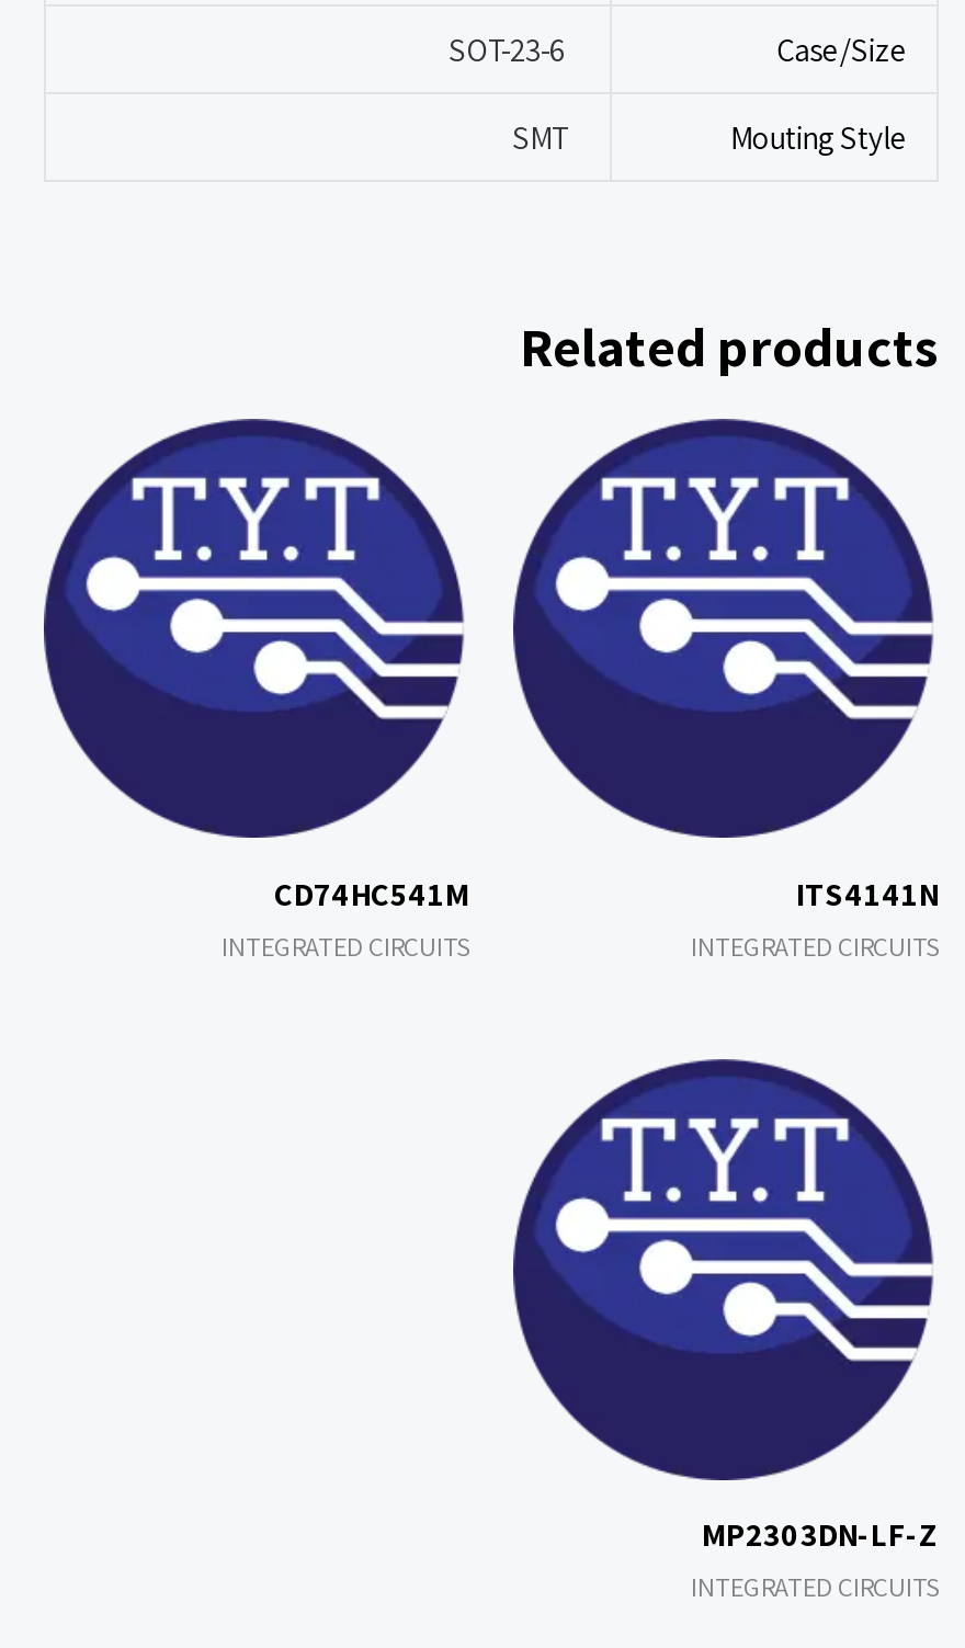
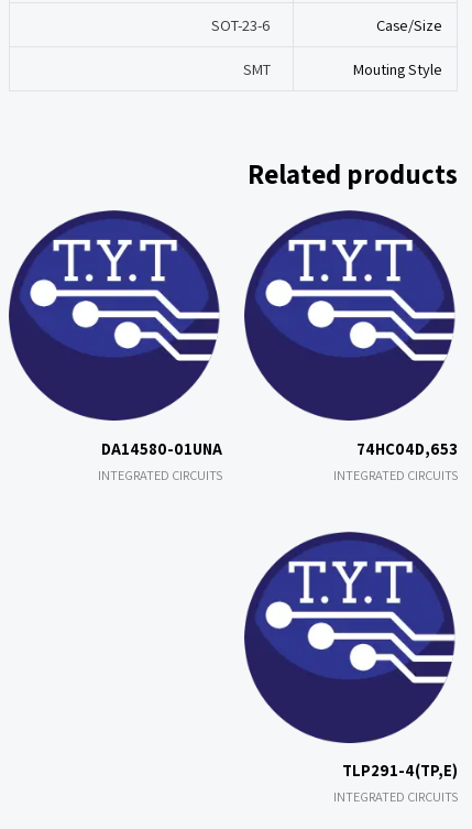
- CD74HC541M
+ DA14580-01UNA

- ITS4141N
+ 74HC04D,653

- MP2303DN-LF-Z
+ TLP291-4(TP,E)
